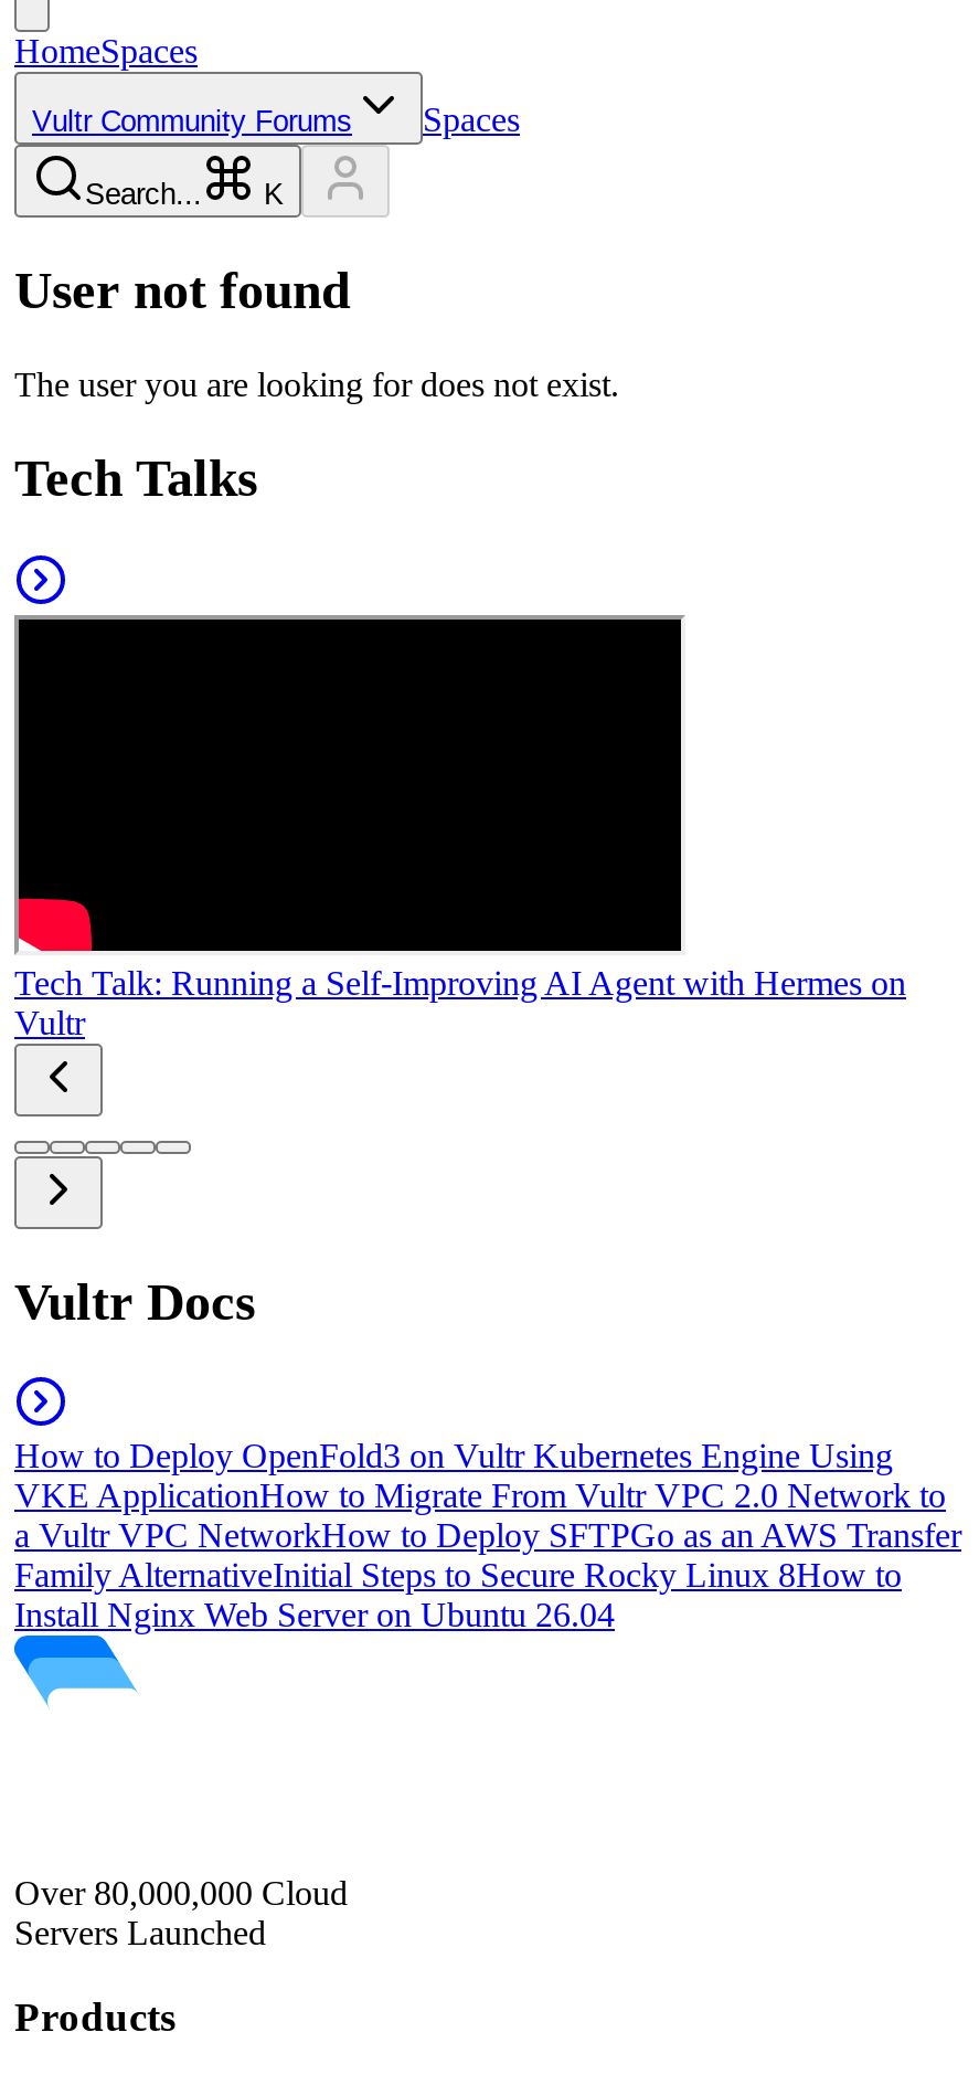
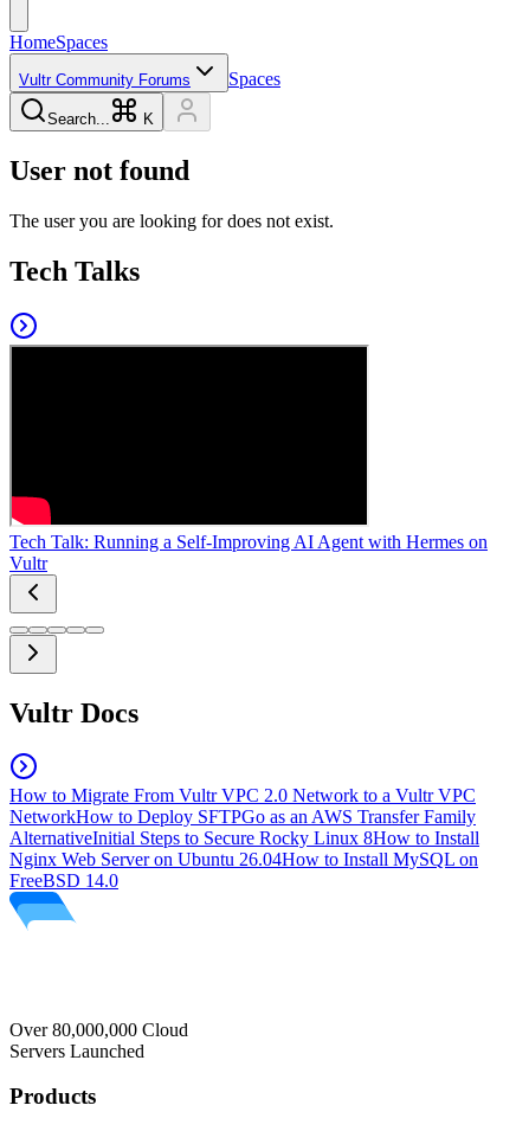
- How to Deploy OpenFold3 on Vultr Kubernetes Engine Using
- VKE ApplicationHow to Migrate From Vultr VPC 2.0 Network to
- a Vultr VPC NetworkHow to Deploy SFTPGo as an AWS Transfer
- Family AlternativeInitial Steps to Secure Rocky Linux 8How to
- Install Nginx Web Server on Ubuntu 26.04
+ How to Migrate From Vultr VPC 2.0 Network to a Vultr VPC
+ NetworkHow to Deploy SFTPGo as an AWS Transfer Family
+ AlternativeInitial Steps to Secure Rocky Linux 8How to Install
+ Nginx Web Server on Ubuntu 26.04How to Install MySQL on
+ FreeBSD 14.0
